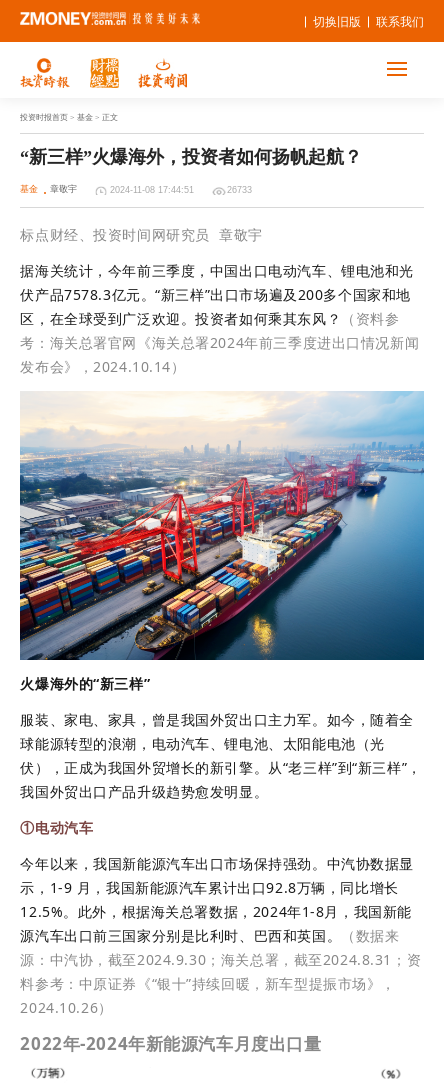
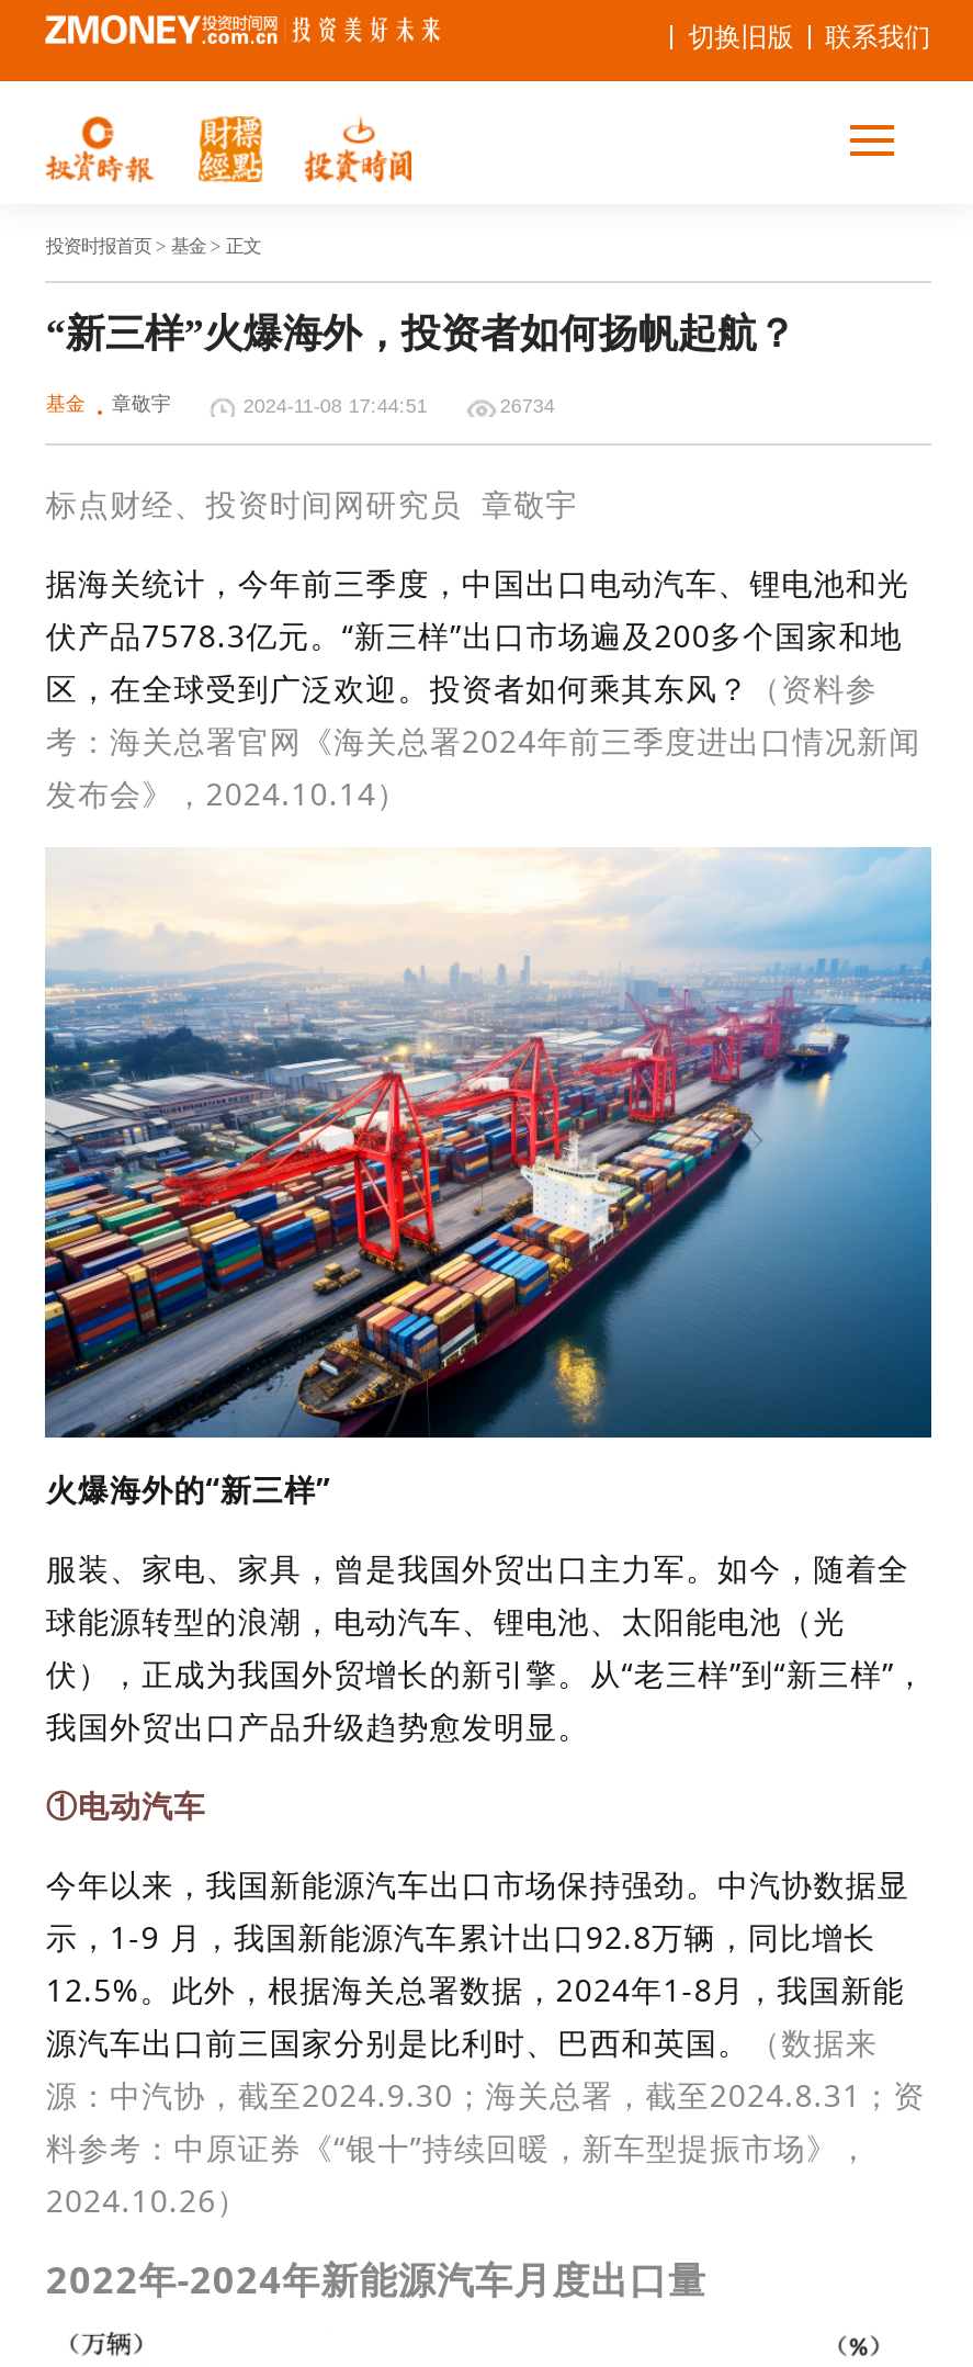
- 26733
+ 26734
